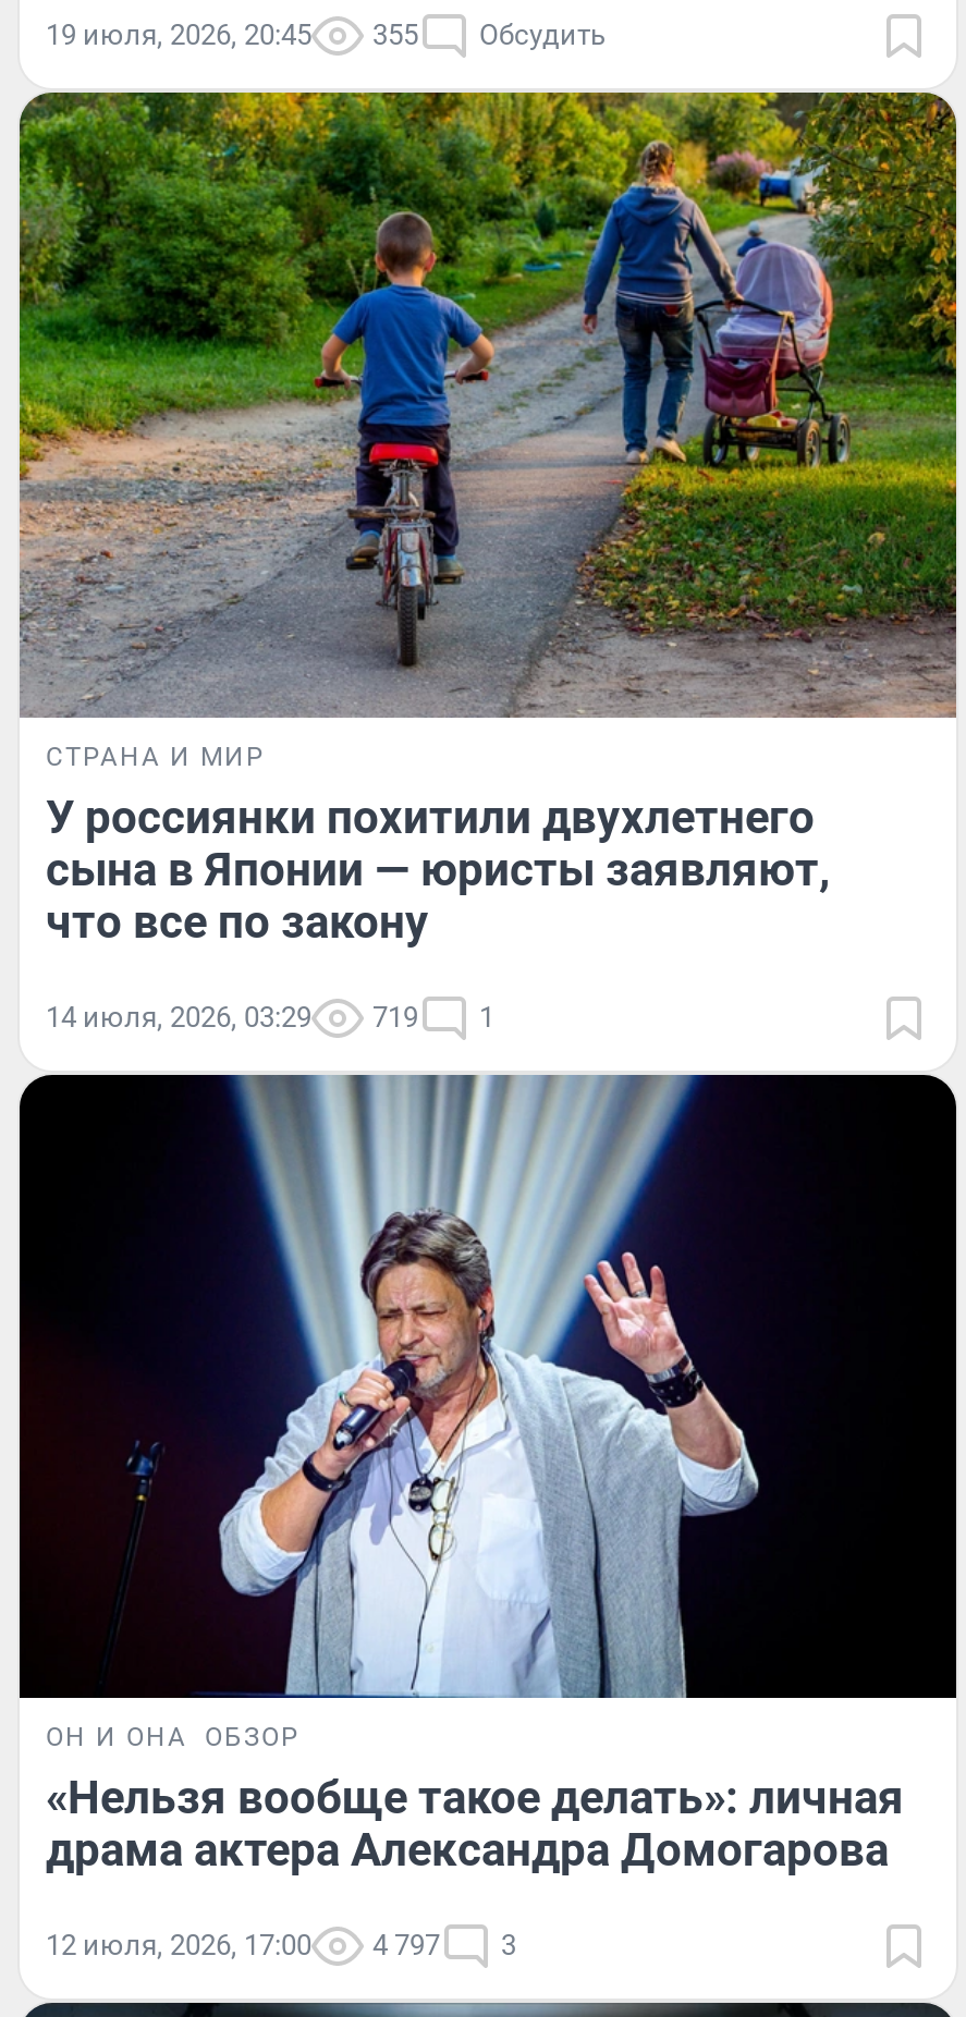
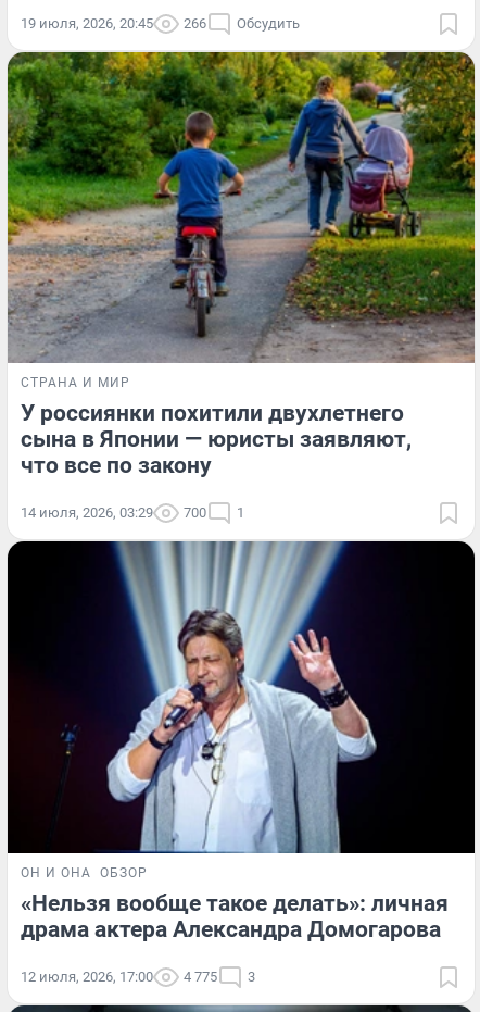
- 19 июля, 2026, 20:45 355 Обсудить
+ 19 июля, 2026, 20:45 266 Обсудить

- 14 июля, 2026, 03:29 719 1
+ 14 июля, 2026, 03:29 700 1

- 12 июля, 2026, 17:00 4 797 3
+ 12 июля, 2026, 17:00 4 775 3
